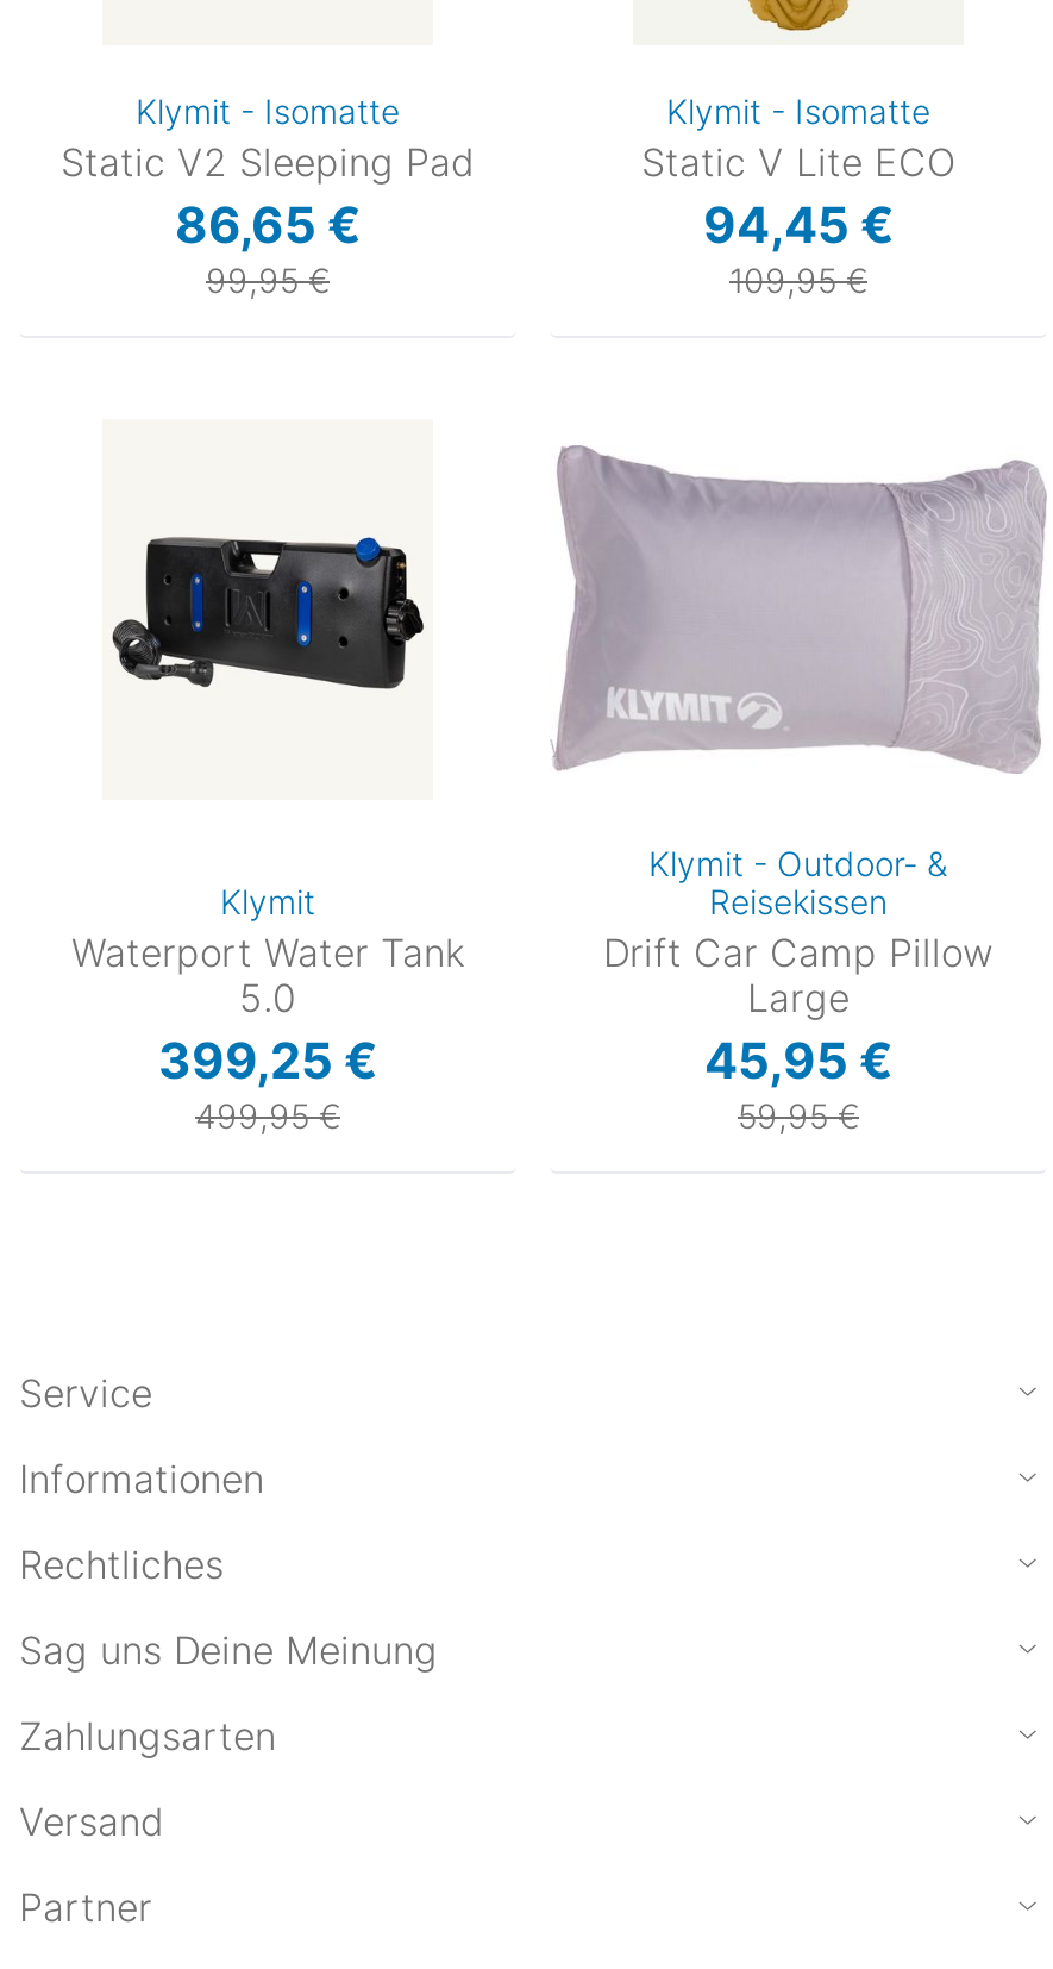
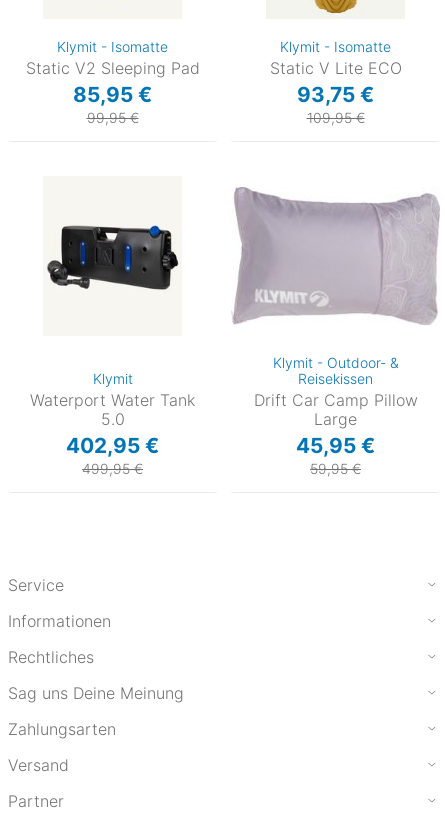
- 86,65 €
+ 85,95 €

- 94,45 €
+ 93,75 €

- 399,25 €
+ 402,95 €
